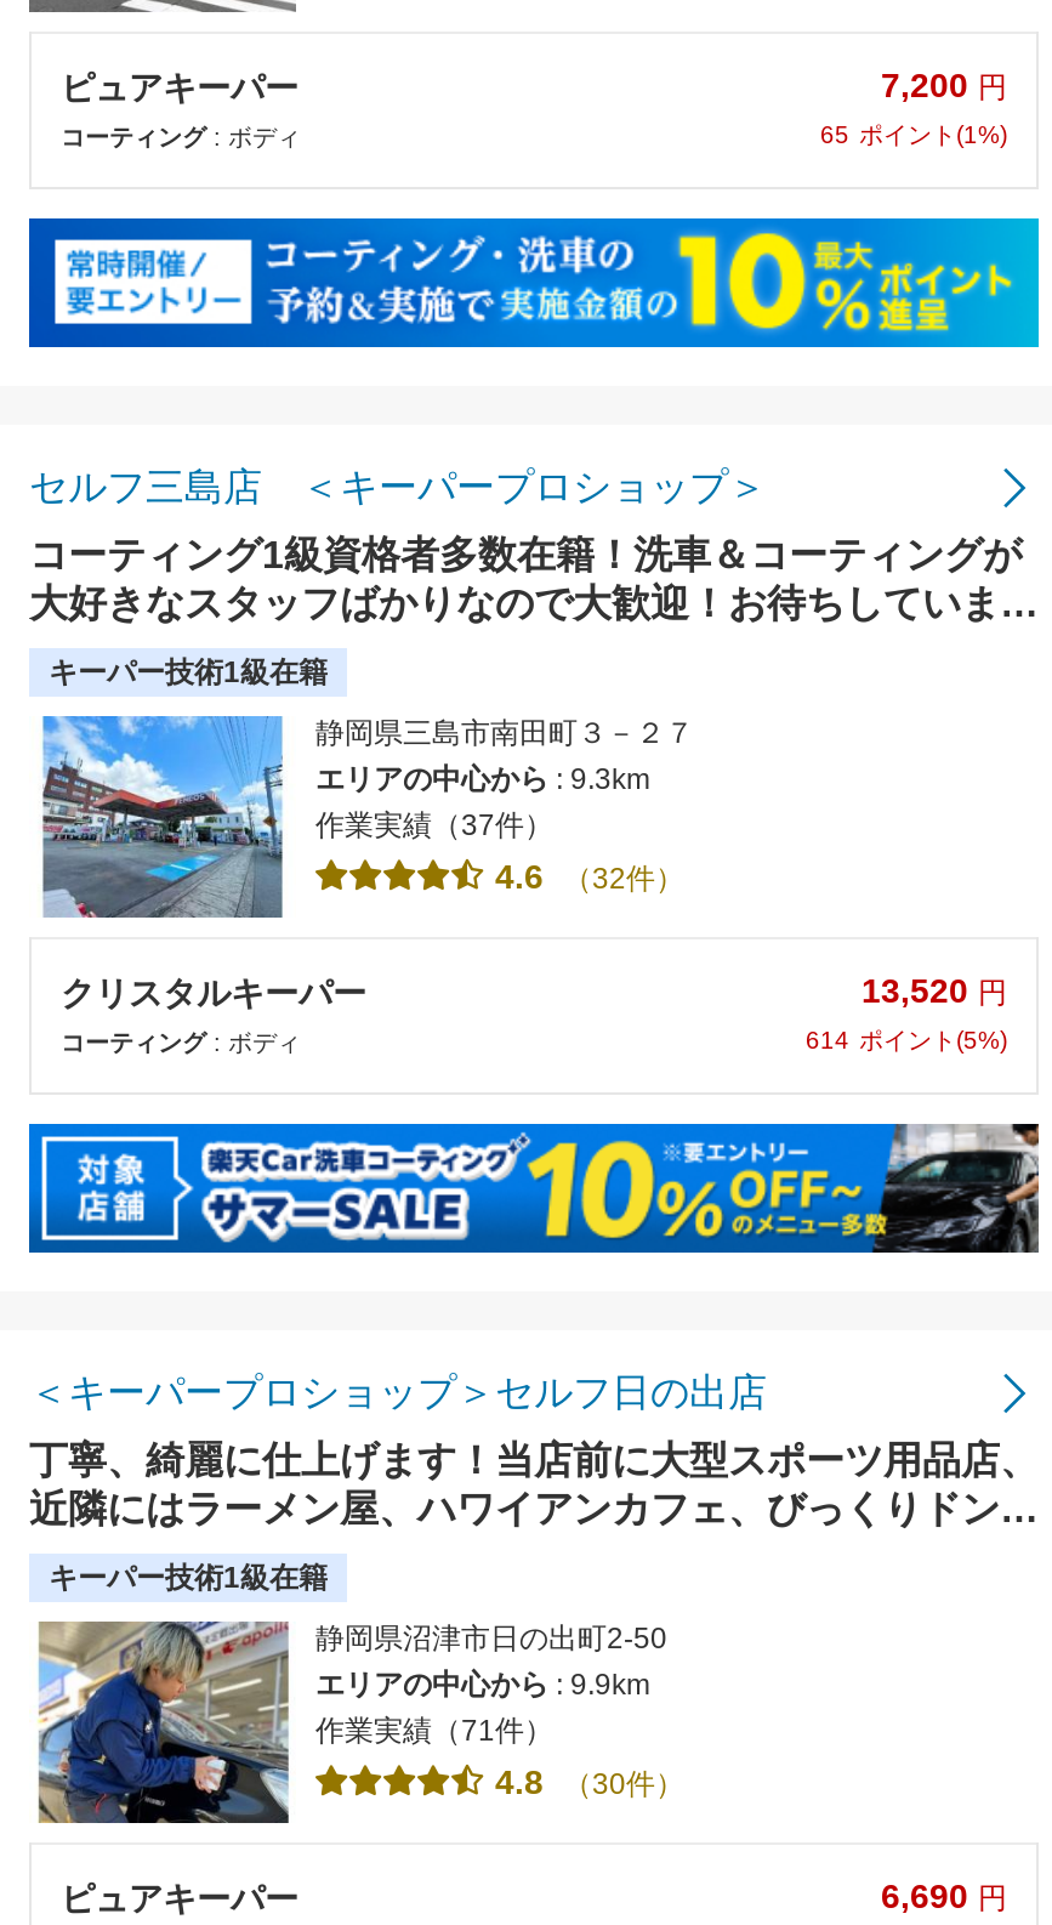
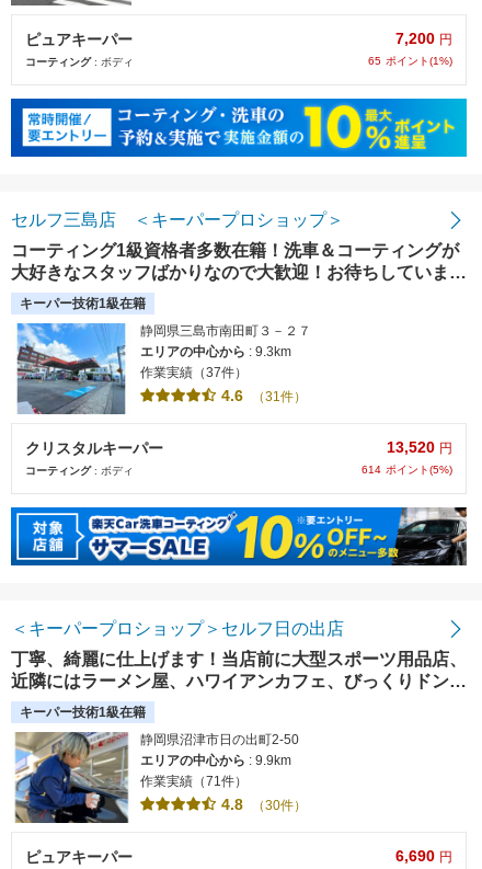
- 4.6 （32件）
+ 4.6 （31件）
